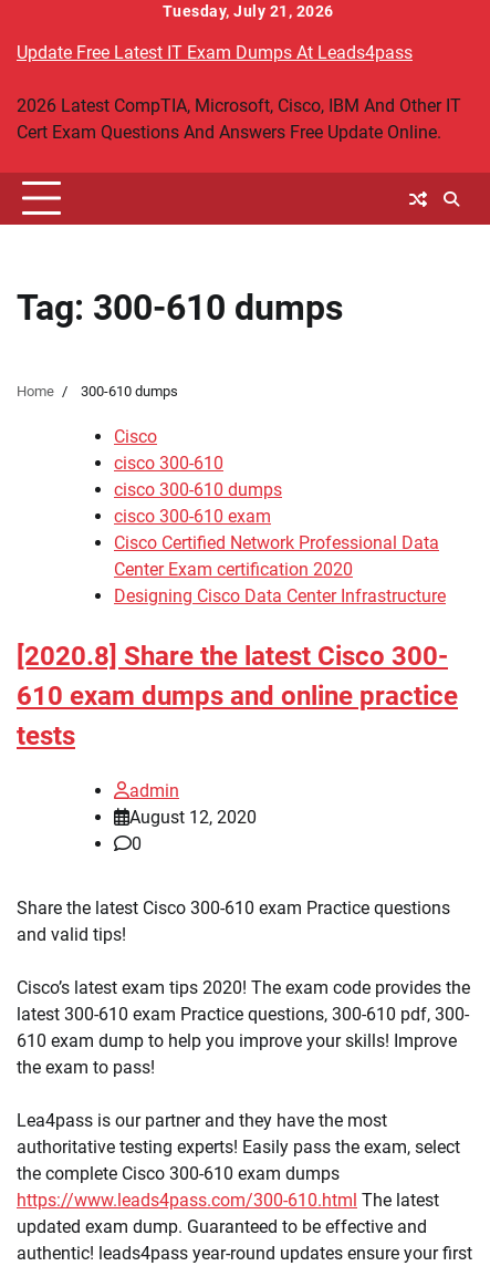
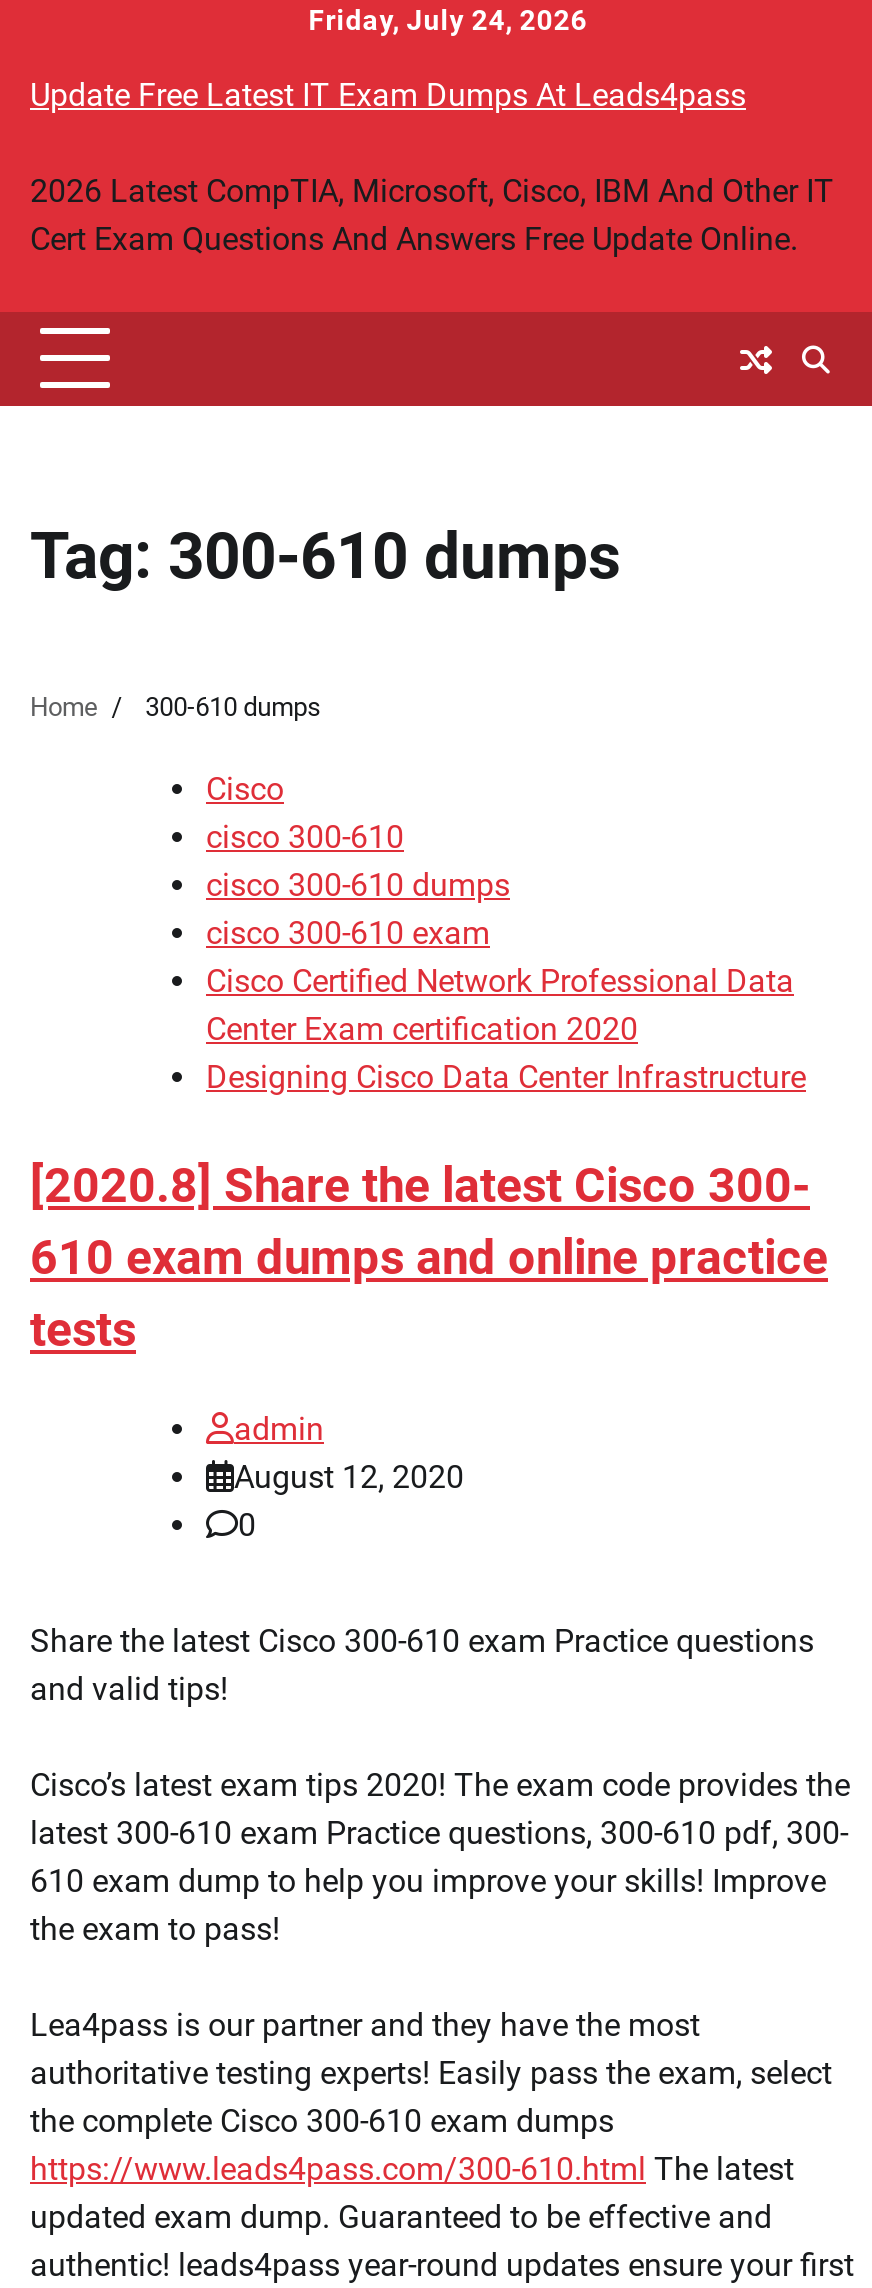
- Tuesday, July 21, 2026
+ Friday, July 24, 2026
